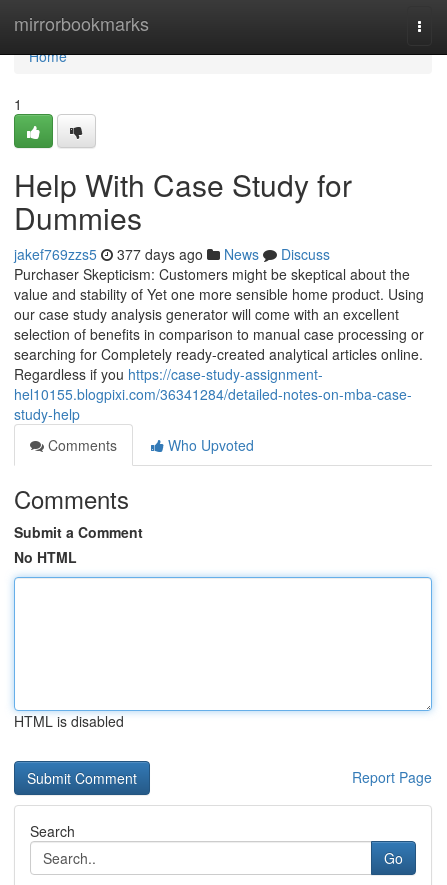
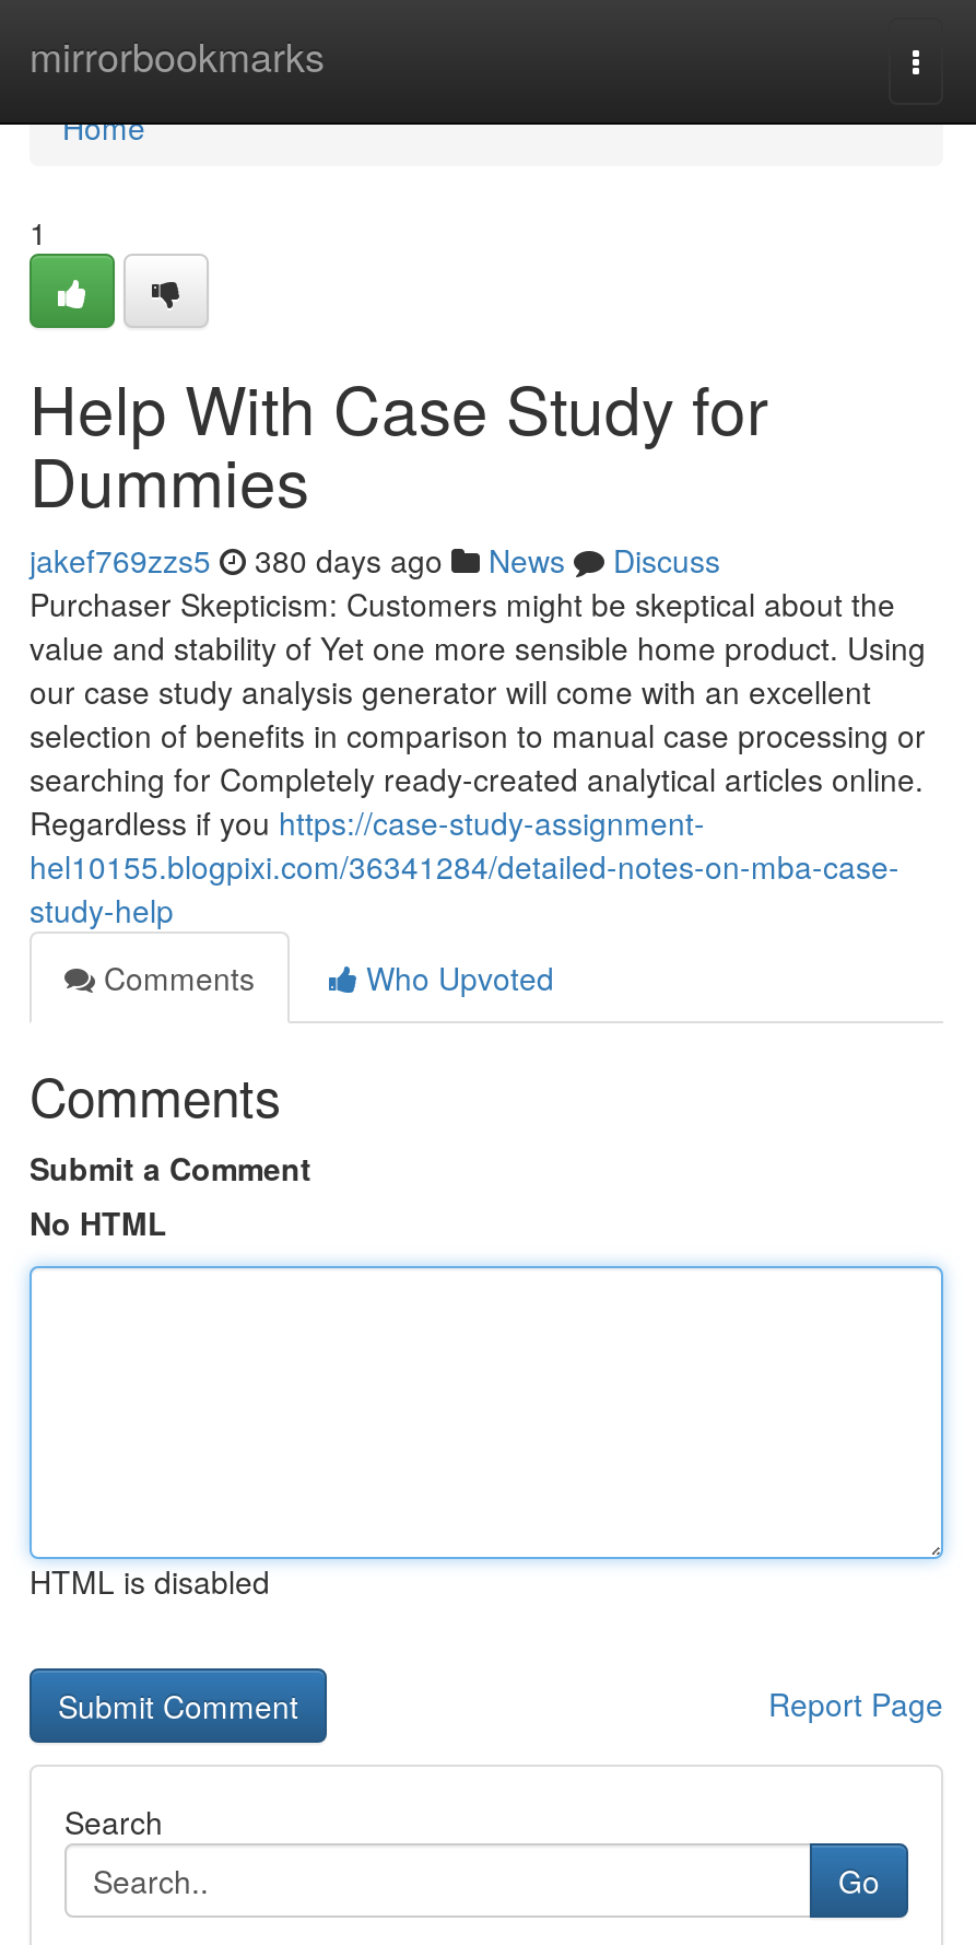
- jakef769zzs5 377 days ago News Discuss
+ jakef769zzs5 380 days ago News Discuss
